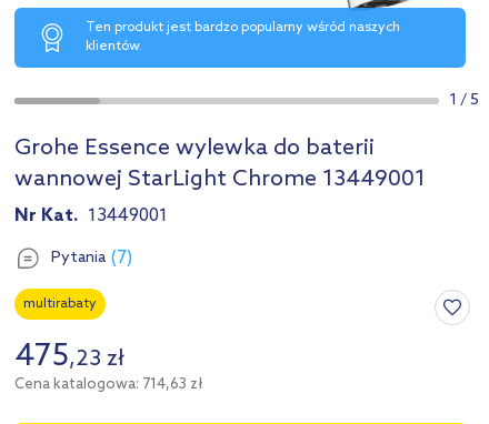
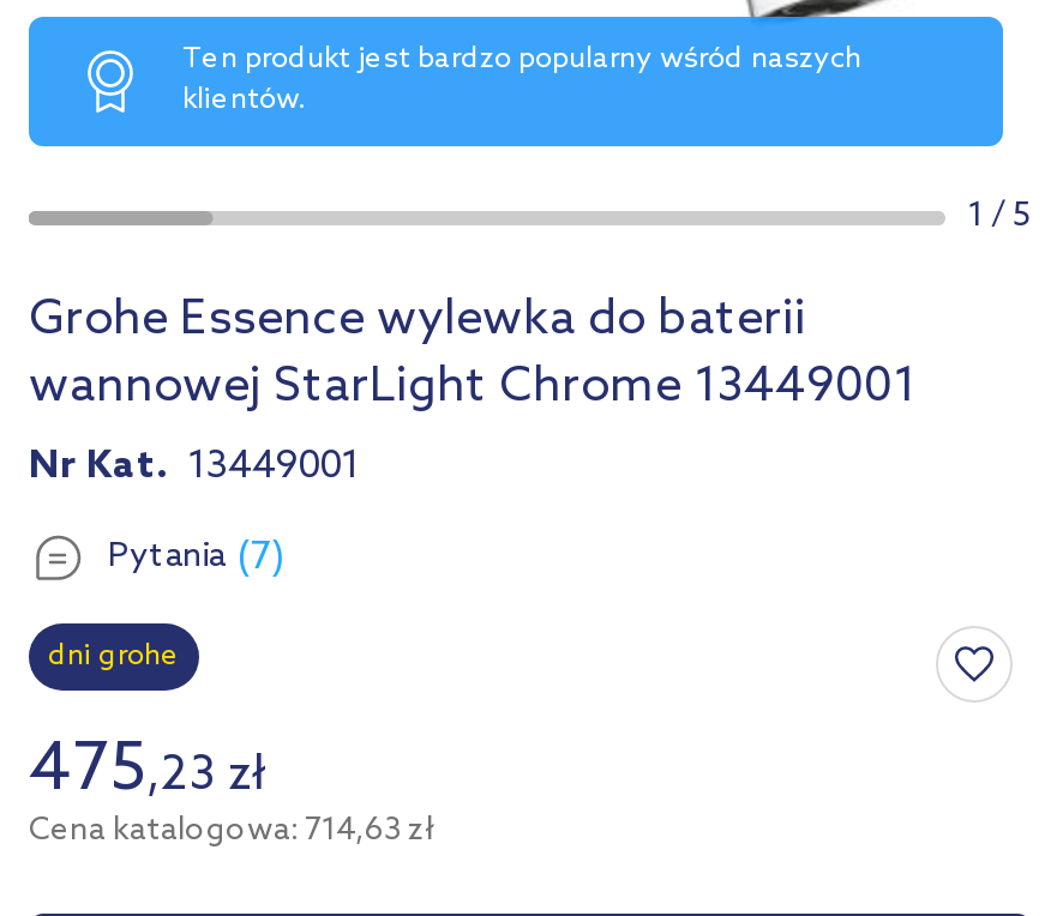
- multirabaty
+ dni grohe
